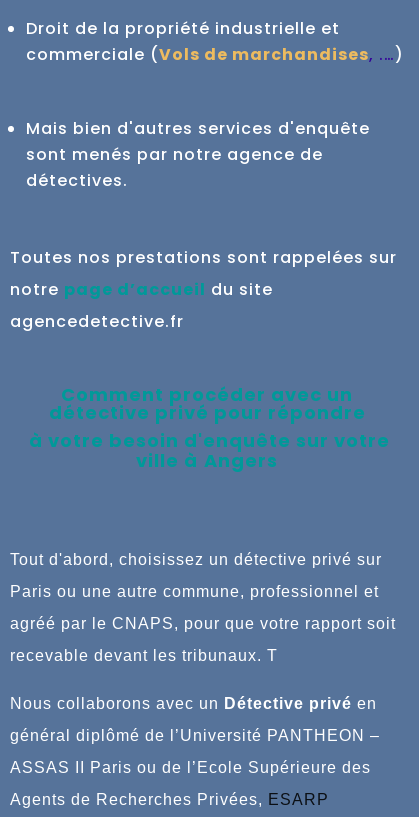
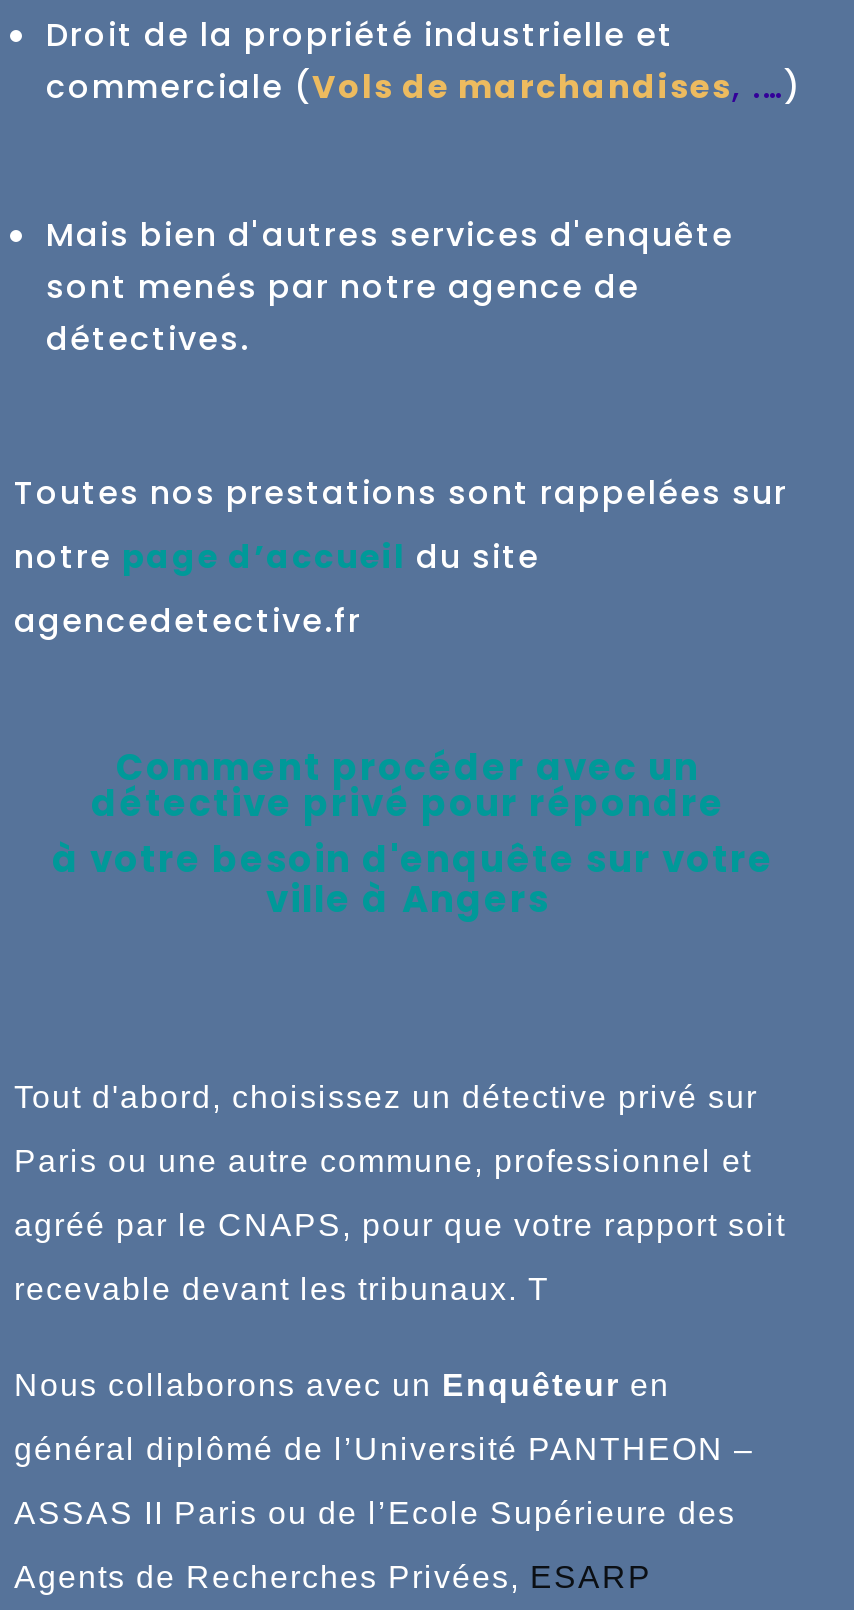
- Nous collaborons avec un Détective privé en
+ Nous collaborons avec un Enquêteur en
